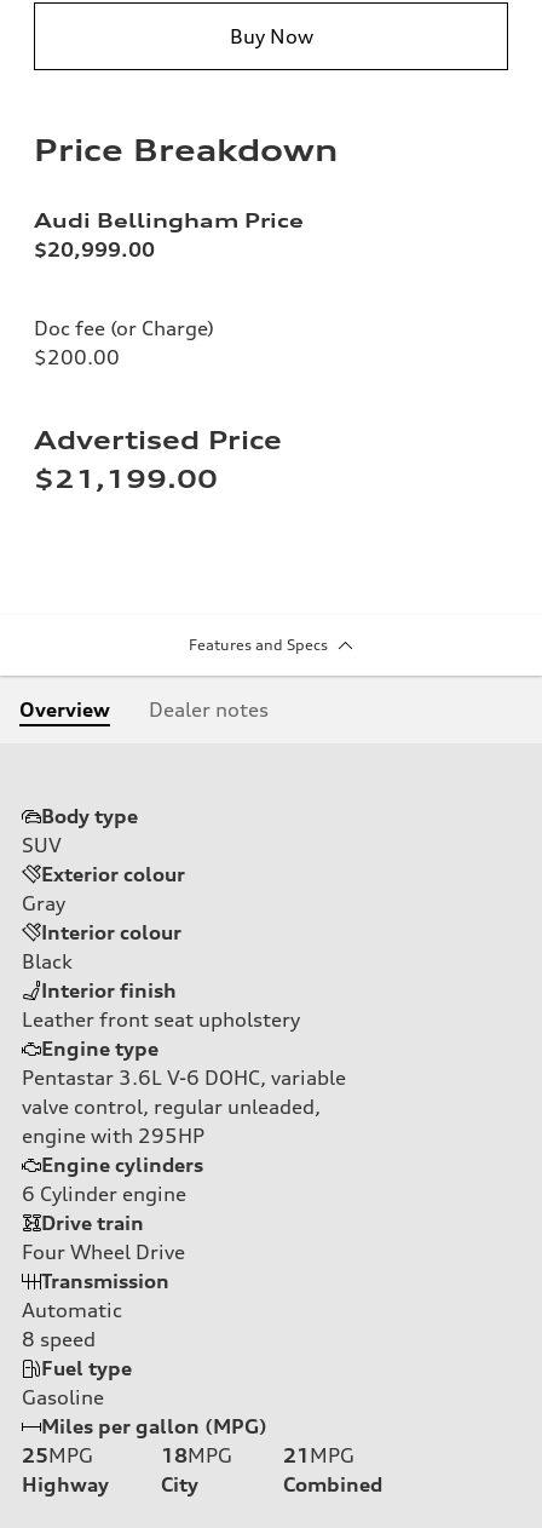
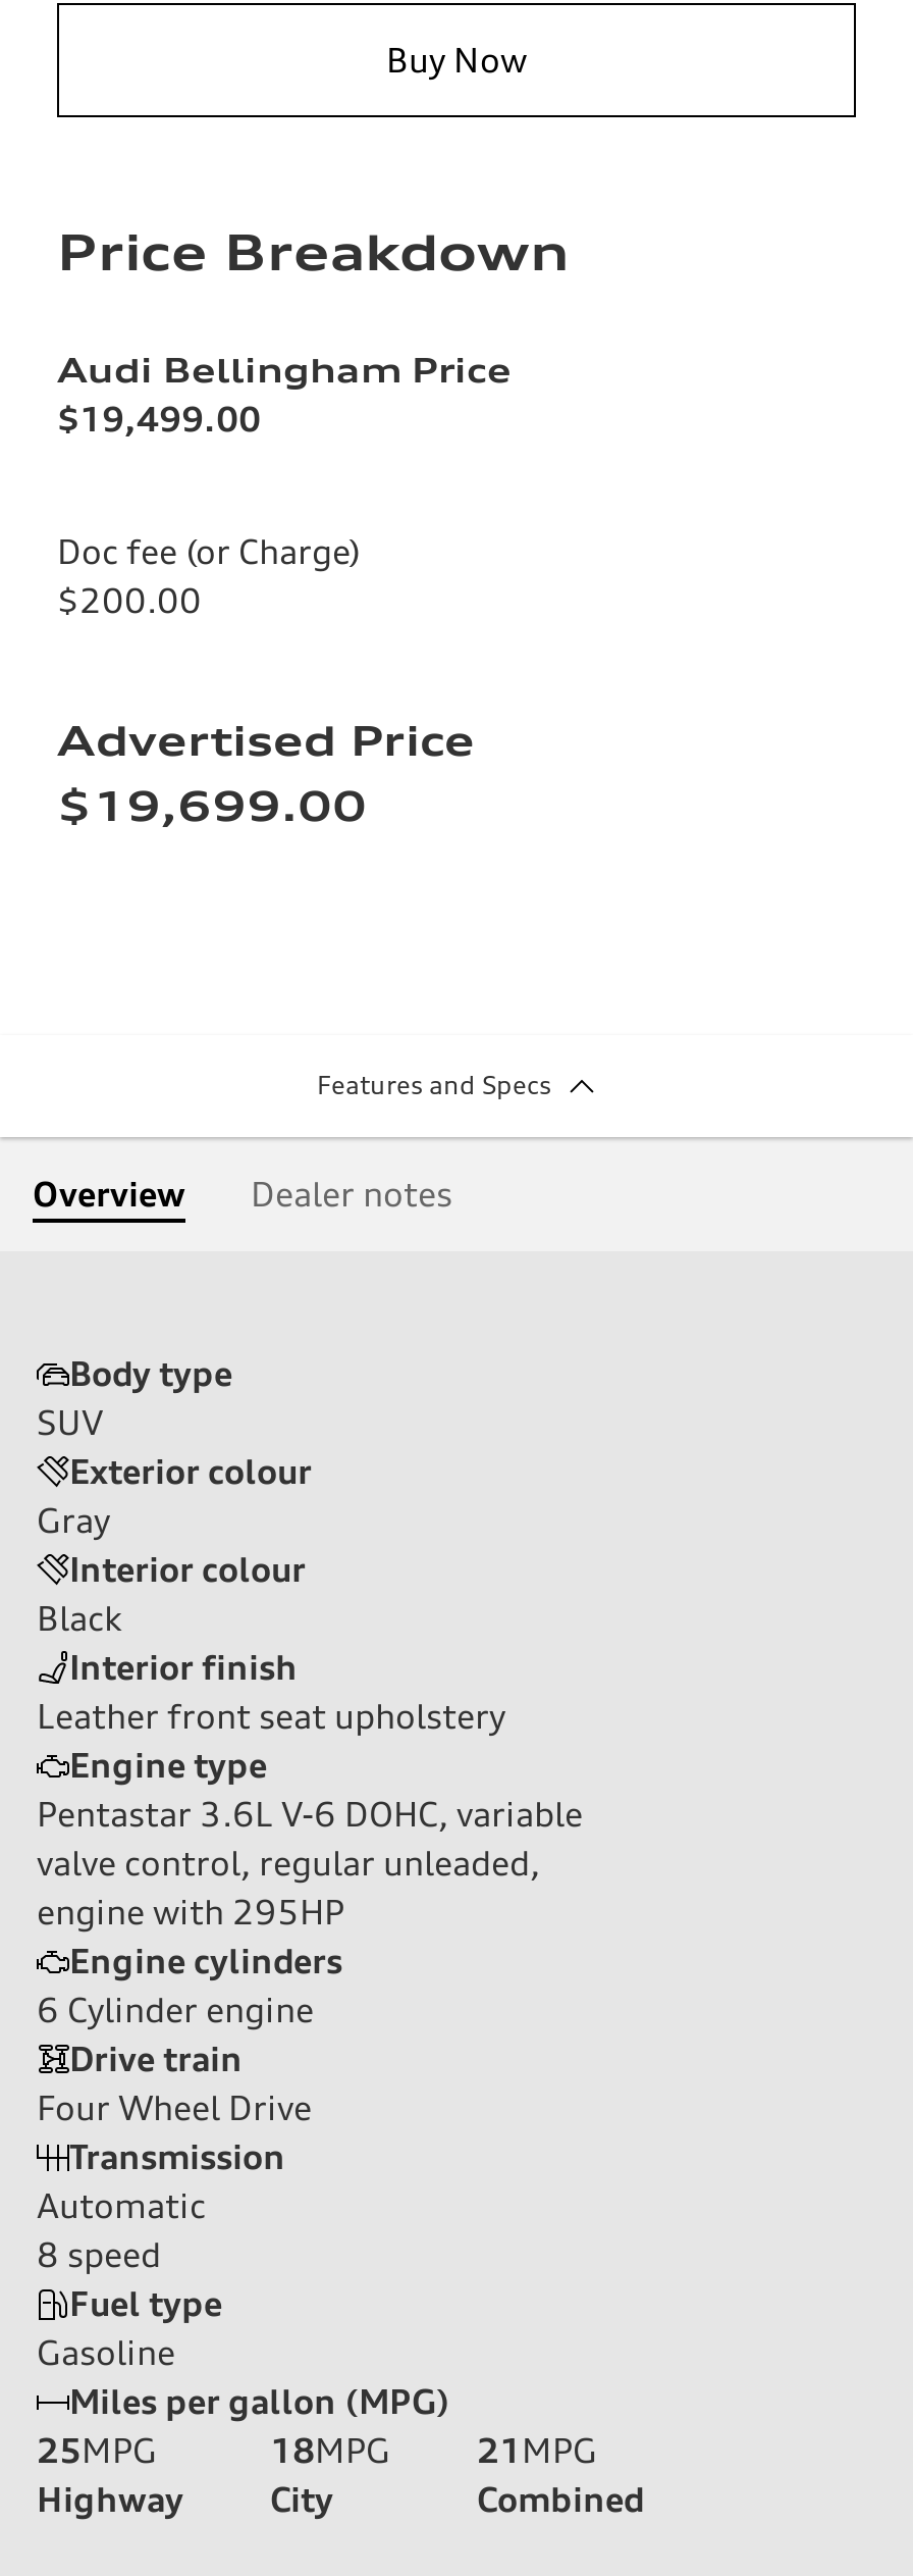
- $20,999.00
+ $19,499.00

- $21,199.00
+ $19,699.00
